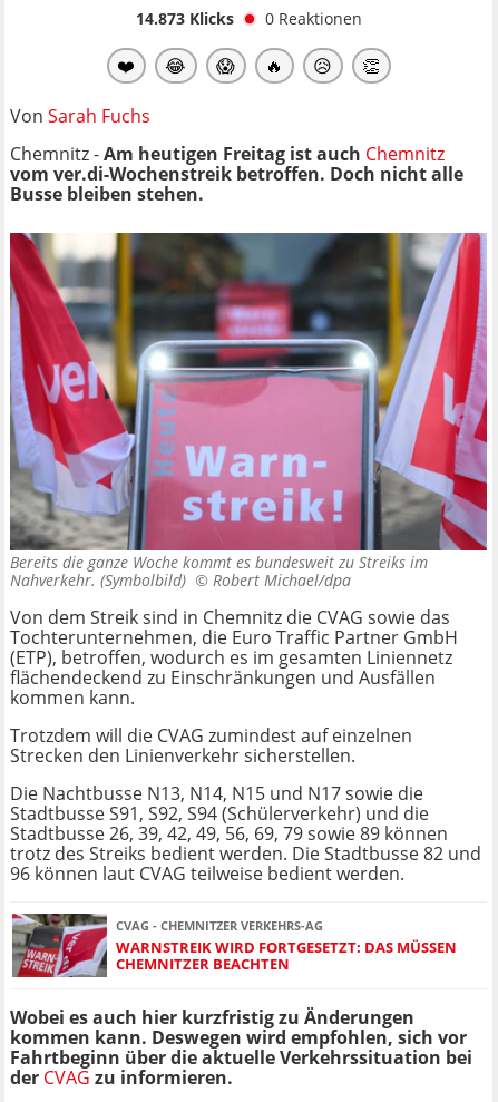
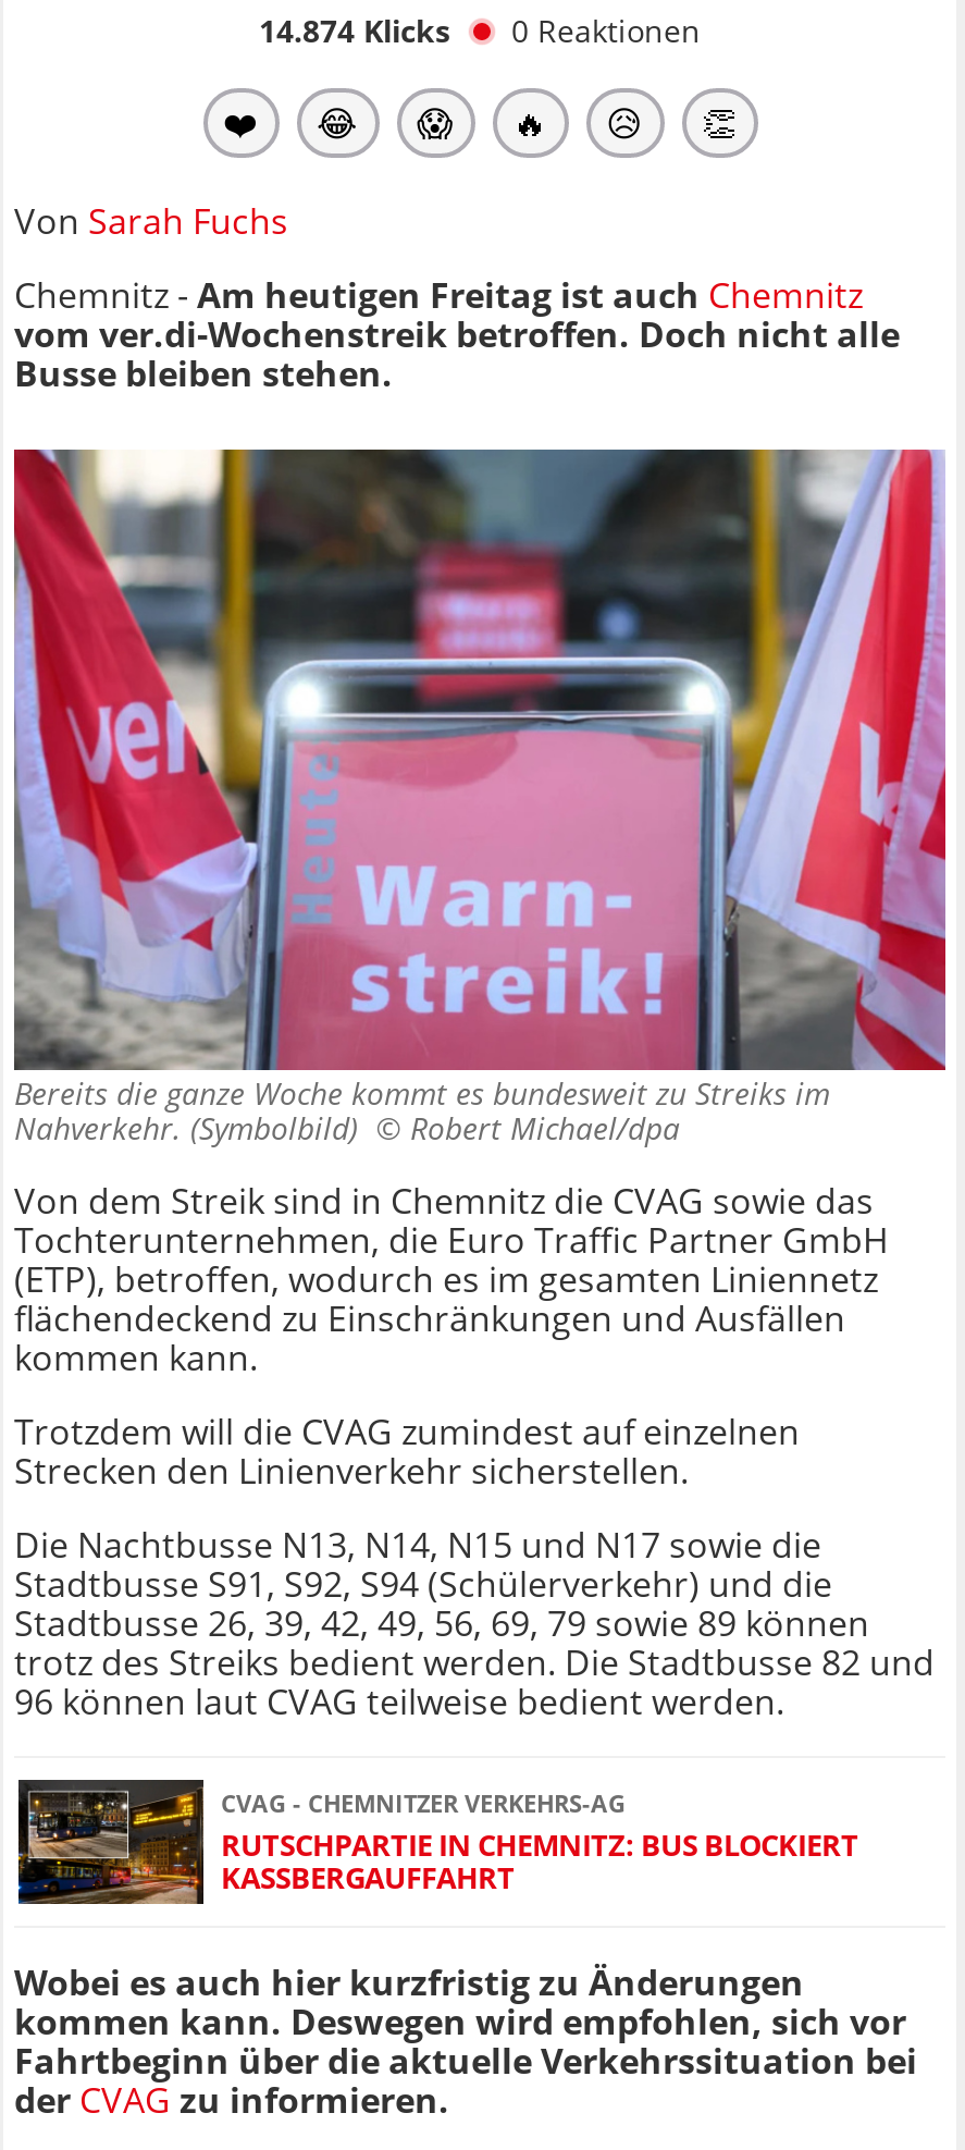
- 14.873 Klicks 0 Reaktionen
+ 14.874 Klicks 0 Reaktionen

- [image]
- WARNSTREIK WIRD FORTGESETZT: DAS MÜSSEN
- CHEMNITZER BEACHTEN
+ [image]
+ RUTSCHPARTIE IN CHEMNITZ: BUS BLOCKIERT
+ KASSBERGAUFFAHRT
